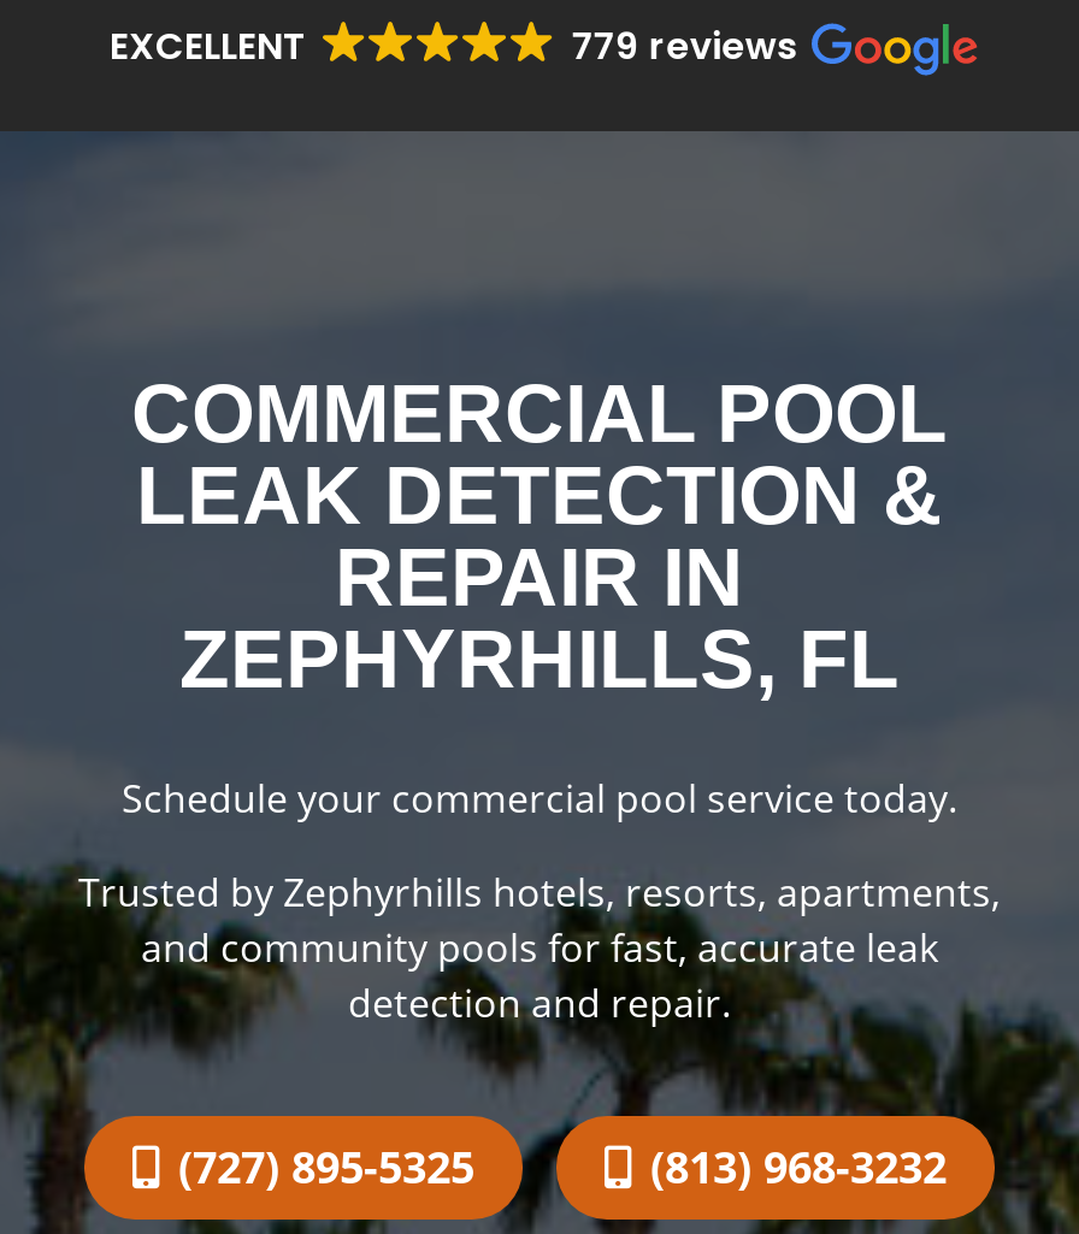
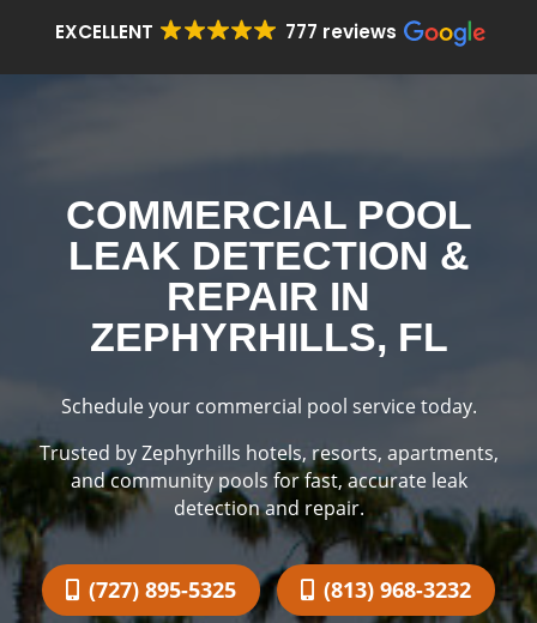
- 779 reviews
+ 777 reviews
